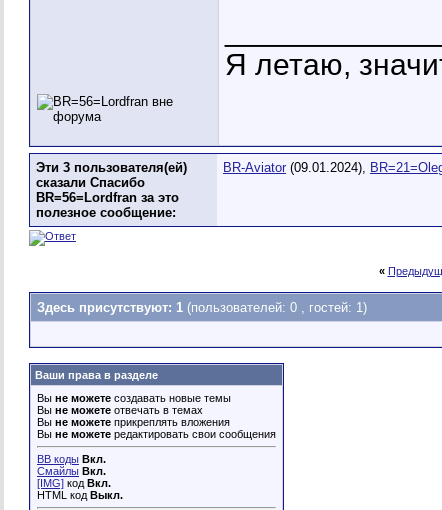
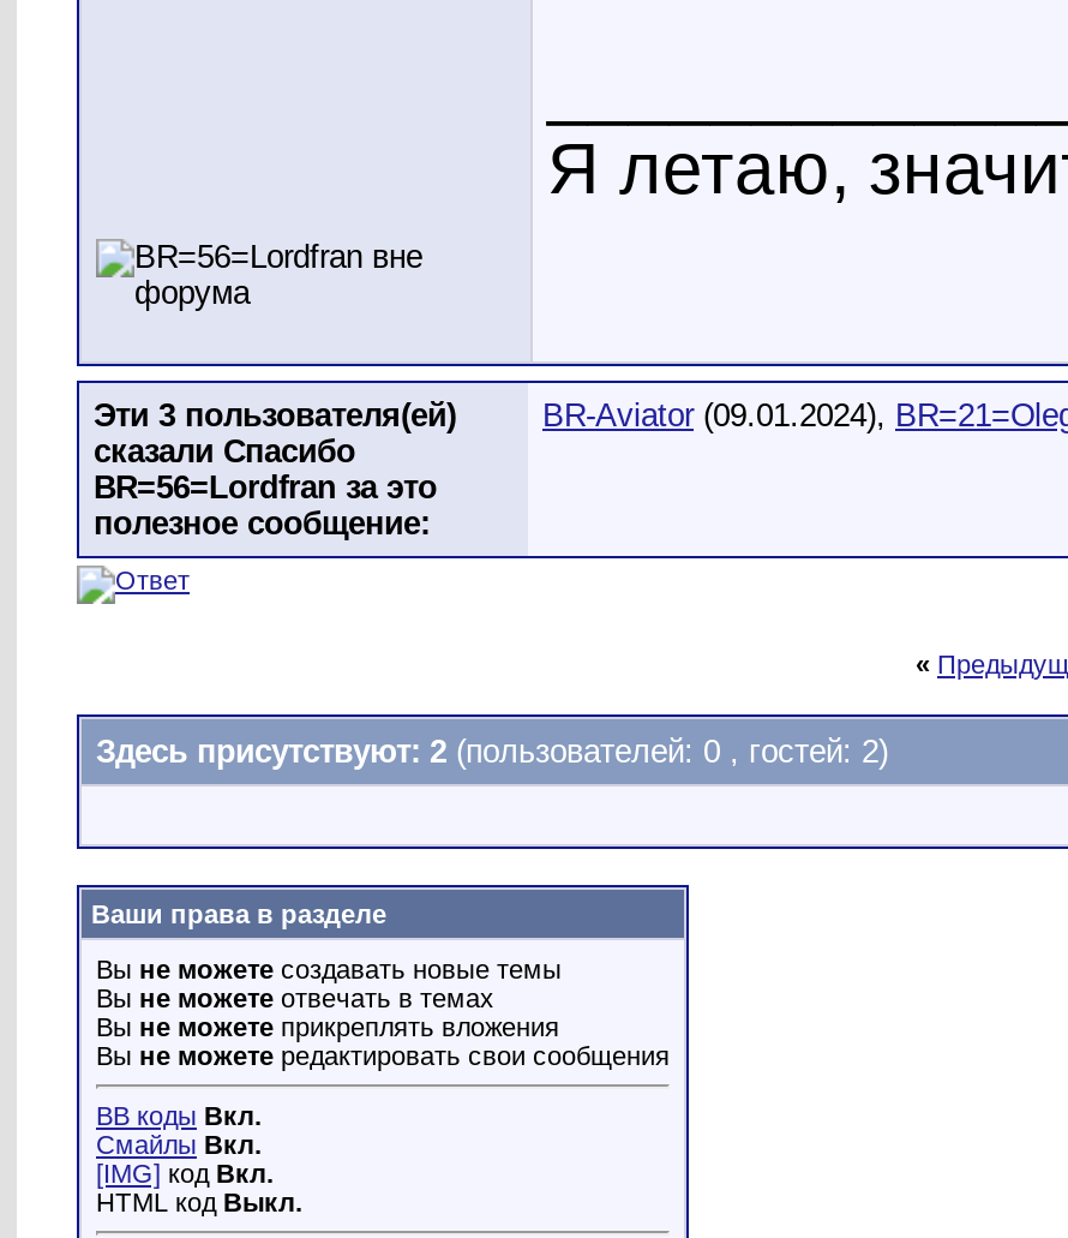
- Здесь присутствуют: 1 (пользователей: 0 , гостей: 1)
+ Здесь присутствуют: 2 (пользователей: 0 , гостей: 2)
